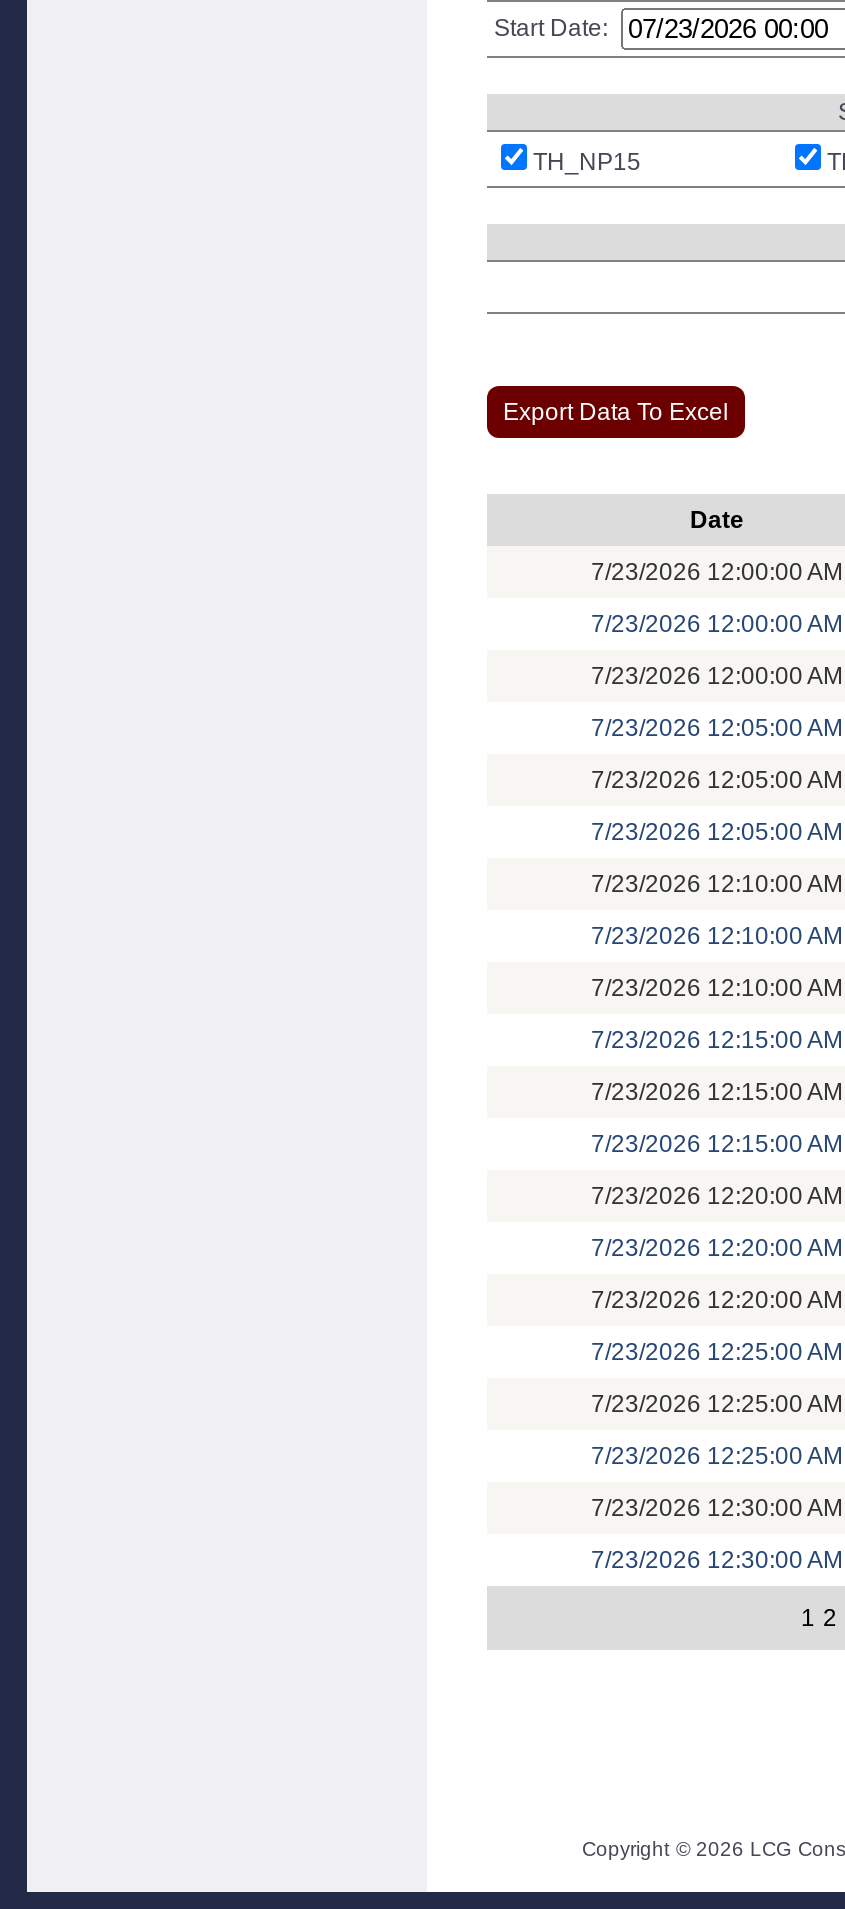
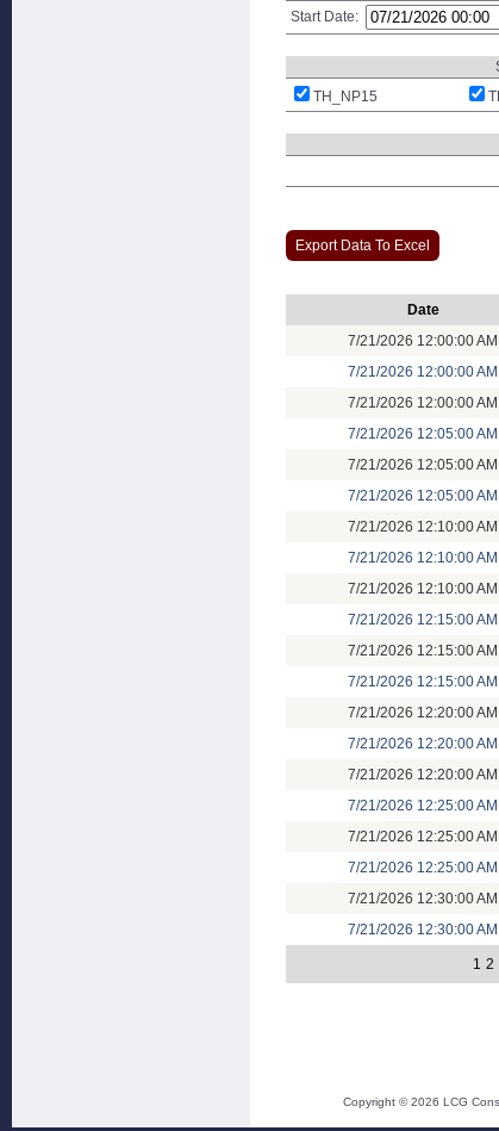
- 7/23/2026 12:00:00 AM
+ 7/21/2026 12:00:00 AM

- 7/23/2026 12:00:00 AM
+ 7/21/2026 12:00:00 AM

- 7/23/2026 12:00:00 AM
+ 7/21/2026 12:00:00 AM

- 7/23/2026 12:05:00 AM
+ 7/21/2026 12:05:00 AM

- 7/23/2026 12:05:00 AM
+ 7/21/2026 12:05:00 AM

- 7/23/2026 12:05:00 AM
+ 7/21/2026 12:05:00 AM

- 7/23/2026 12:10:00 AM
+ 7/21/2026 12:10:00 AM

- 7/23/2026 12:10:00 AM
+ 7/21/2026 12:10:00 AM

- 7/23/2026 12:10:00 AM
+ 7/21/2026 12:10:00 AM

- 7/23/2026 12:15:00 AM
+ 7/21/2026 12:15:00 AM

- 7/23/2026 12:15:00 AM
+ 7/21/2026 12:15:00 AM

- 7/23/2026 12:15:00 AM
+ 7/21/2026 12:15:00 AM

- 7/23/2026 12:20:00 AM
+ 7/21/2026 12:20:00 AM

- 7/23/2026 12:20:00 AM
+ 7/21/2026 12:20:00 AM

- 7/23/2026 12:20:00 AM
+ 7/21/2026 12:20:00 AM

- 7/23/2026 12:25:00 AM
+ 7/21/2026 12:25:00 AM

- 7/23/2026 12:25:00 AM
+ 7/21/2026 12:25:00 AM

- 7/23/2026 12:25:00 AM
+ 7/21/2026 12:25:00 AM

- 7/23/2026 12:30:00 AM
+ 7/21/2026 12:30:00 AM

- 7/23/2026 12:30:00 AM
+ 7/21/2026 12:30:00 AM
